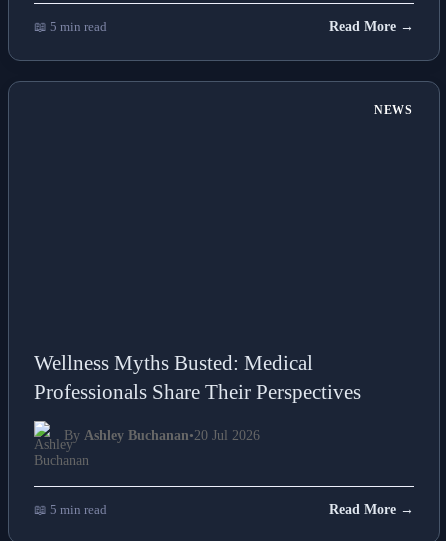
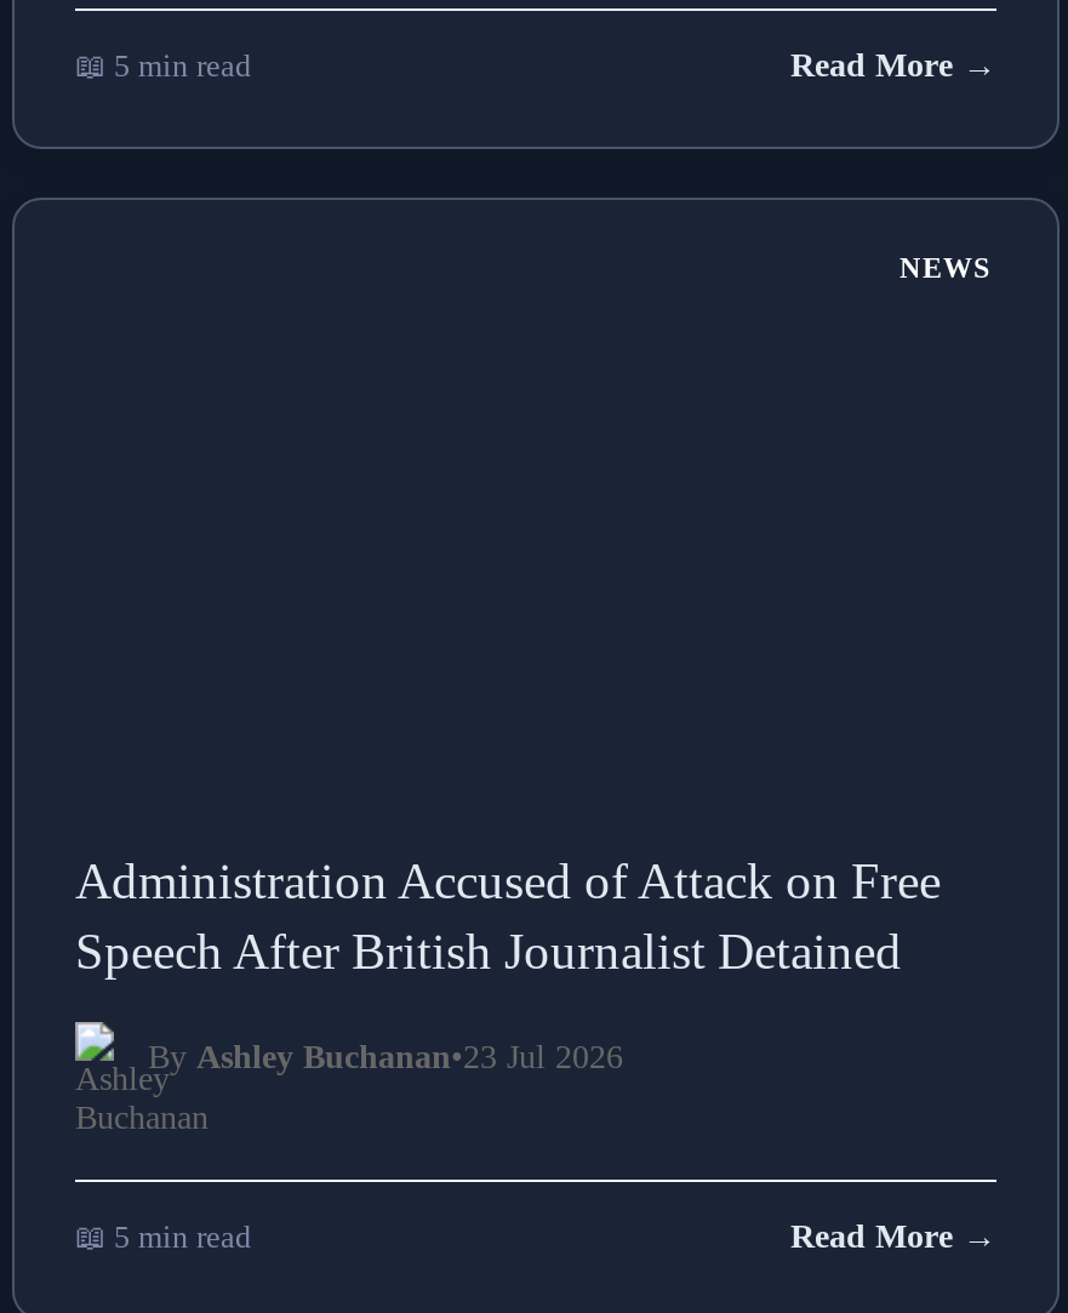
- Wellness Myths Busted: Medical
- Professionals Share Their Perspectives
+ Administration Accused of Attack on Free
+ Speech After British Journalist Detained

- By Ashley Buchanan•20 Jul 2026
+ By Ashley Buchanan•23 Jul 2026
